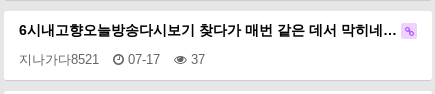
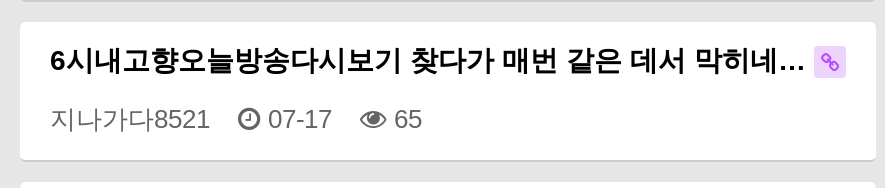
- 지나가다8521 07-17 37
+ 지나가다8521 07-17 65
